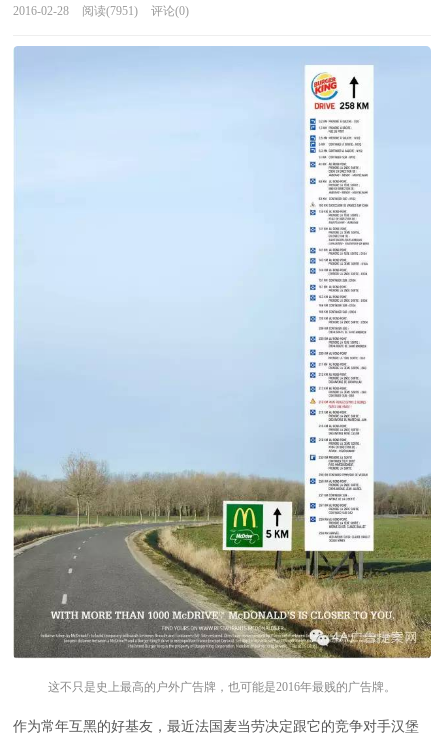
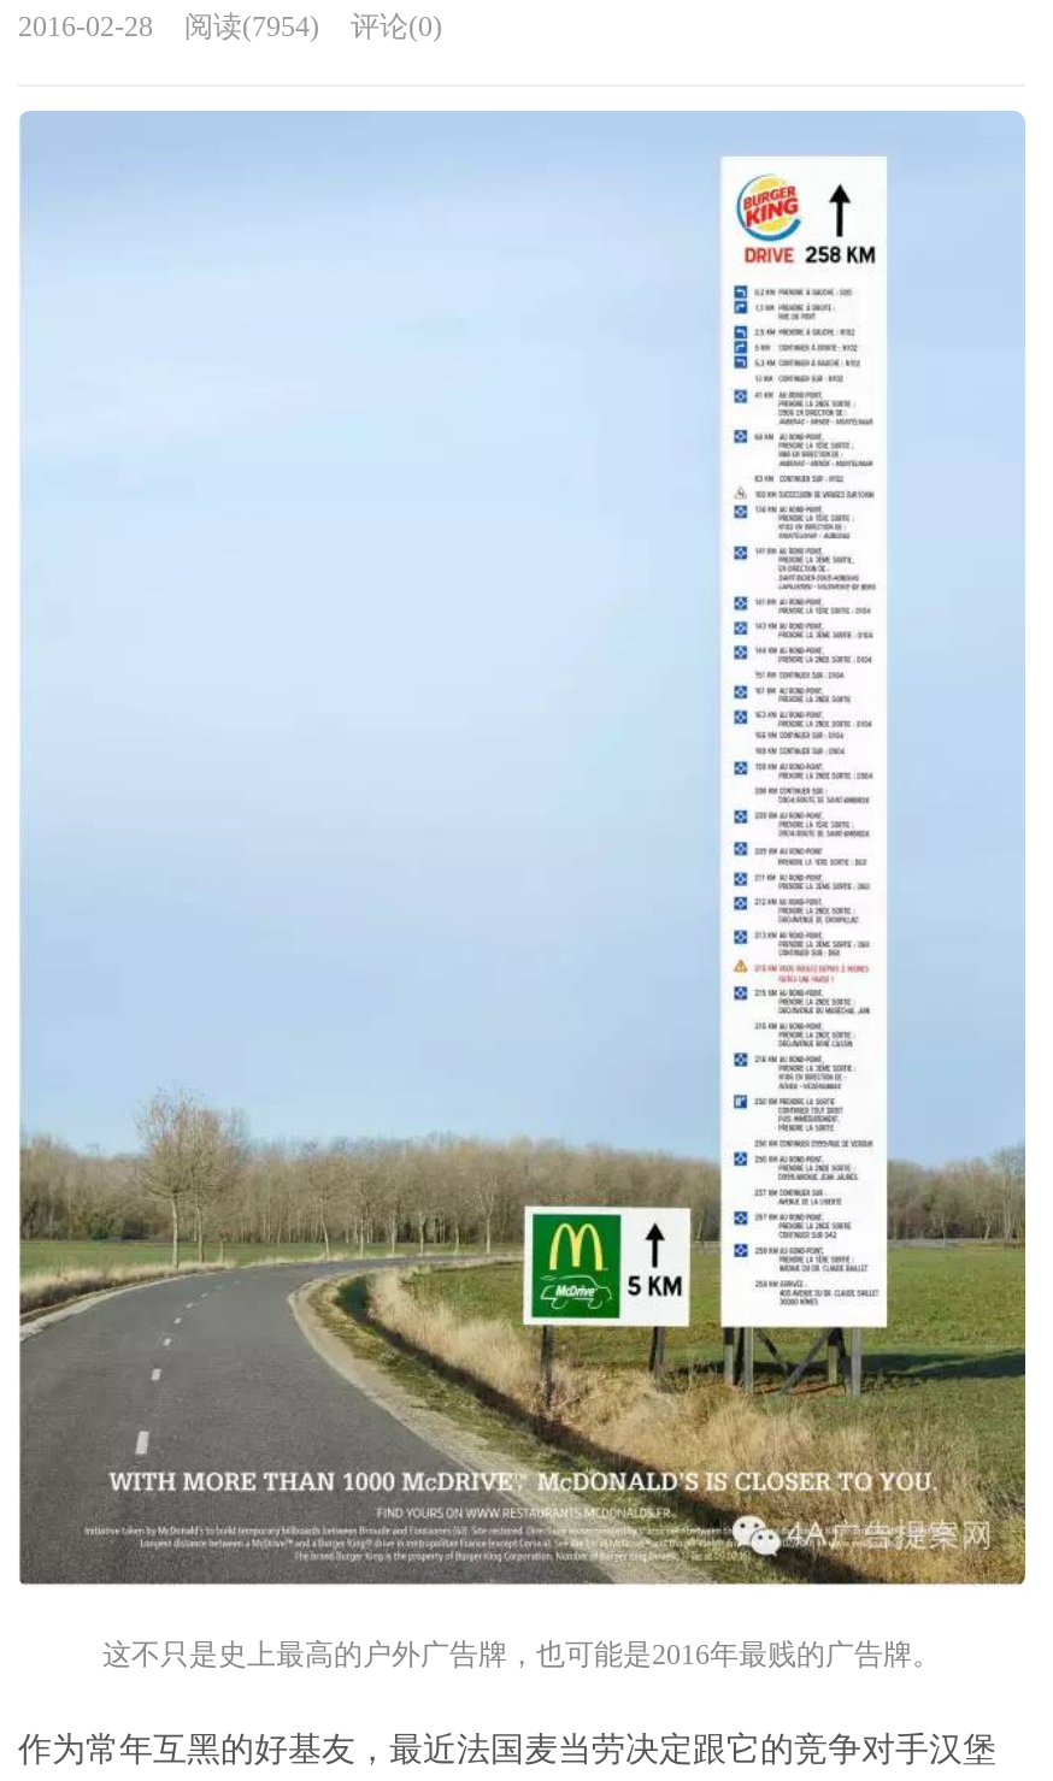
- 2016-02-28 阅读(7951) 评论(0)
+ 2016-02-28 阅读(7954) 评论(0)
